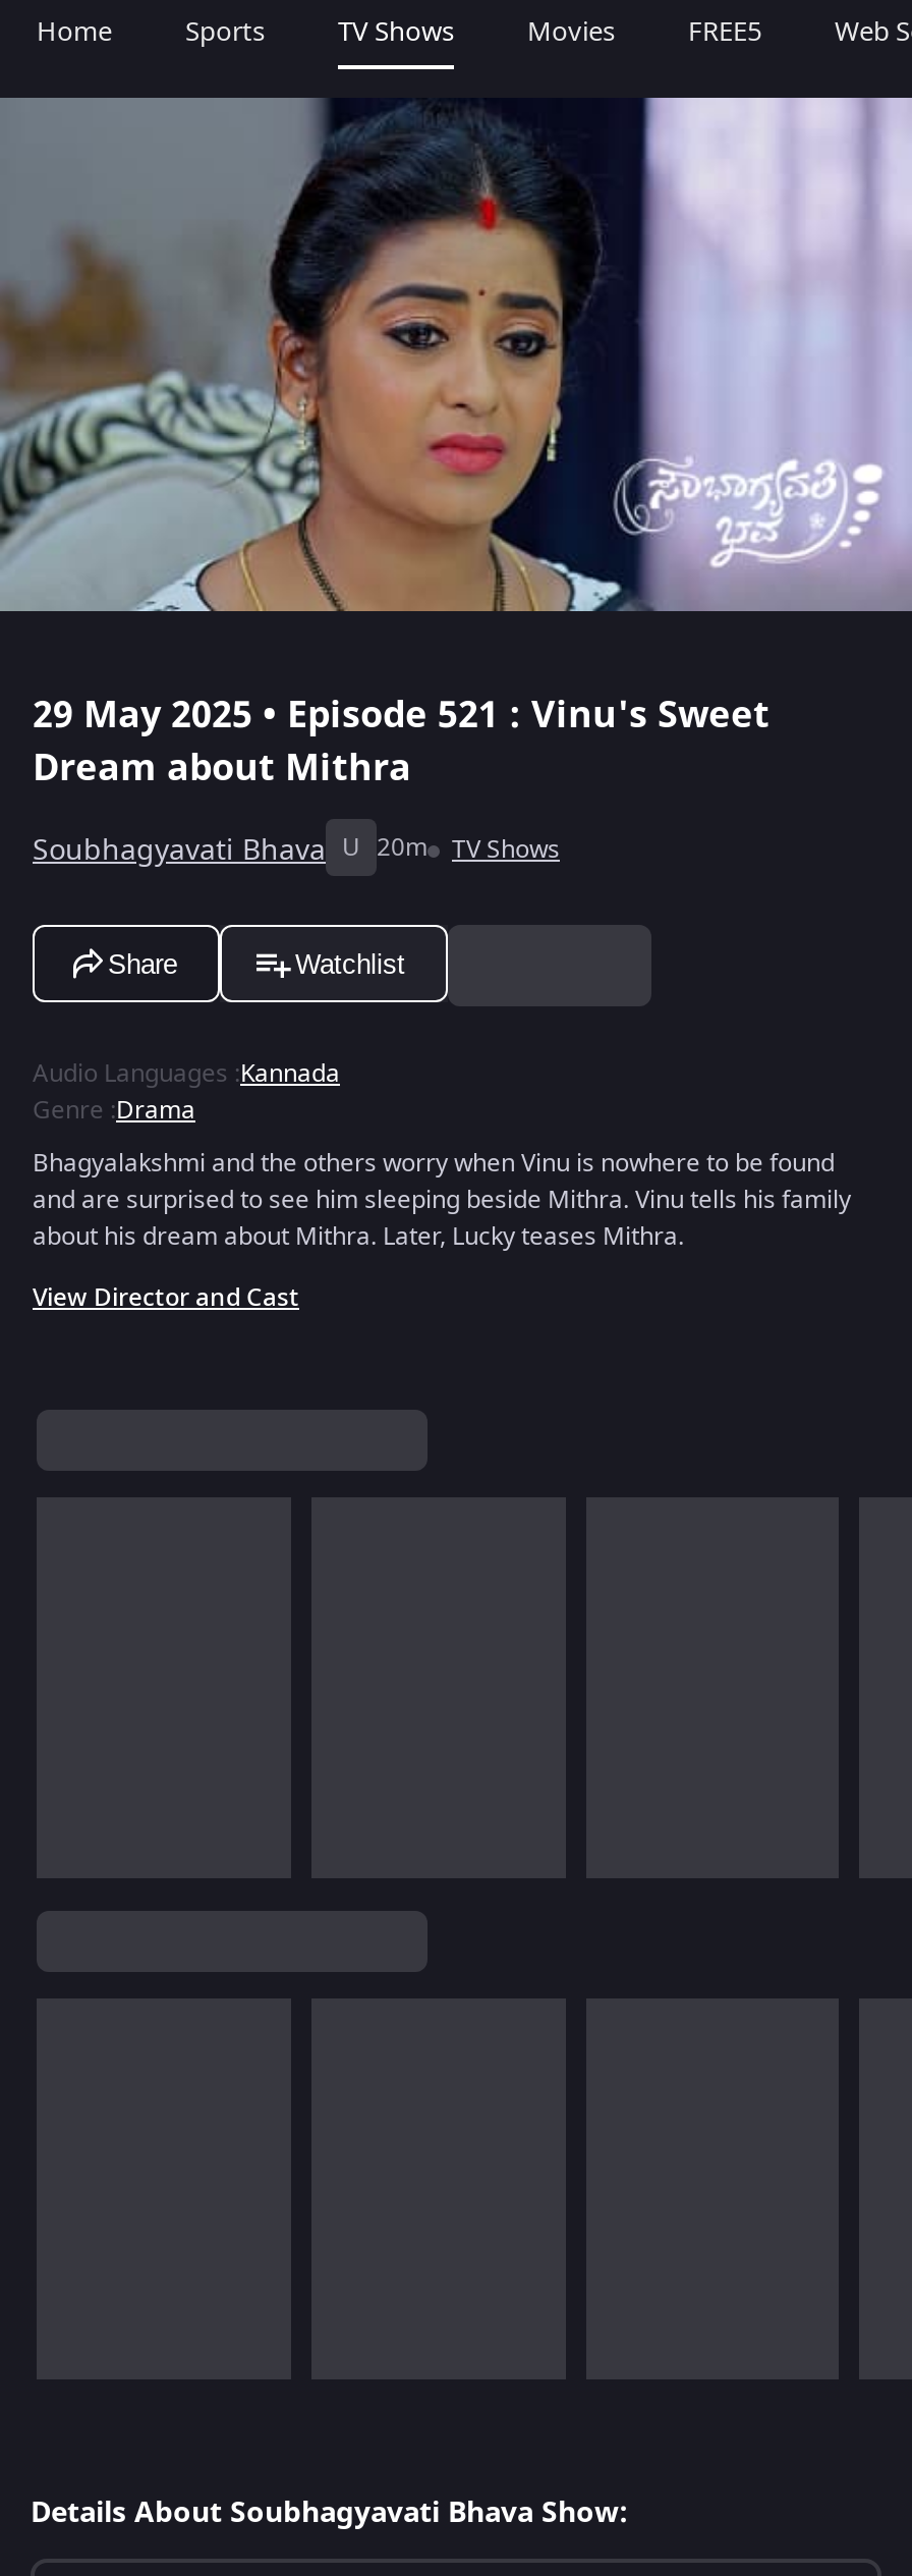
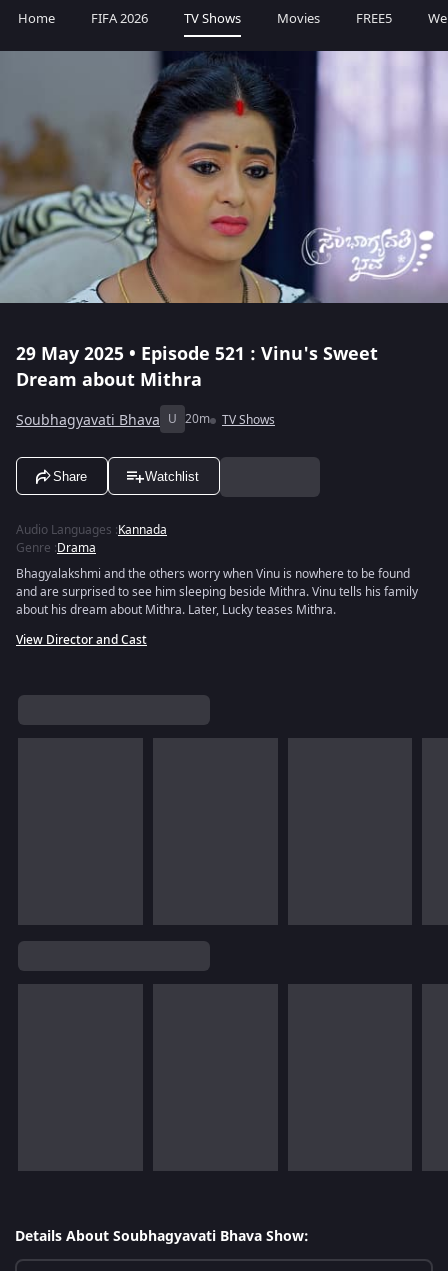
- Sports
+ FIFA 2026
